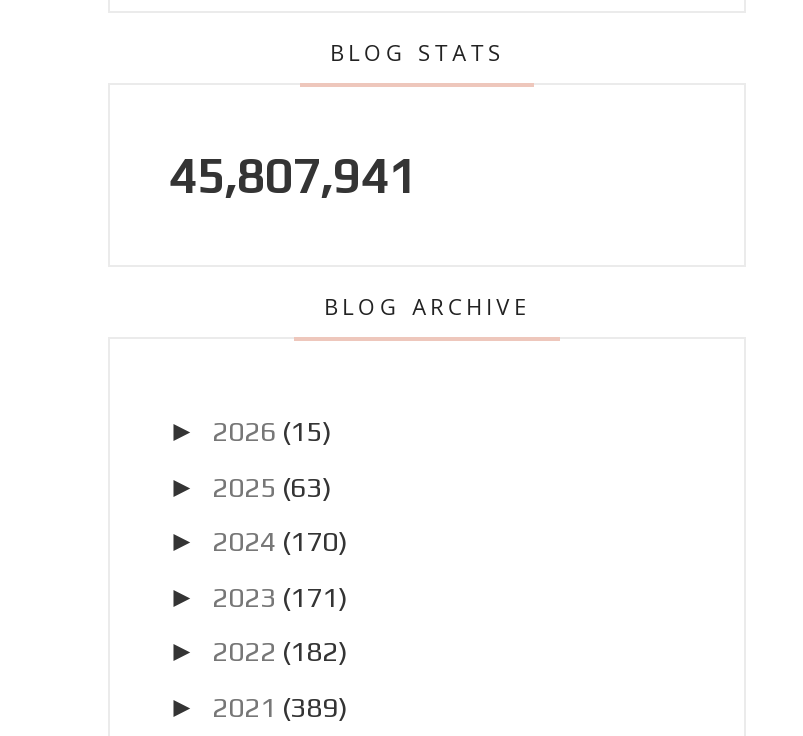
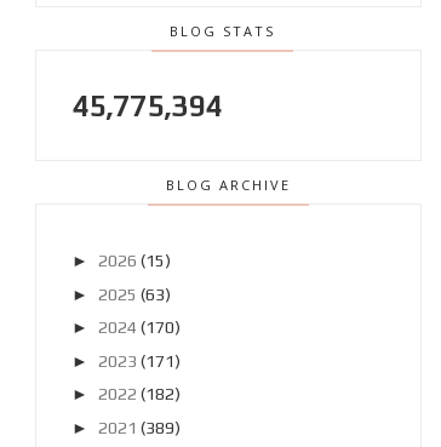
- 45,807,941
+ 45,775,394
